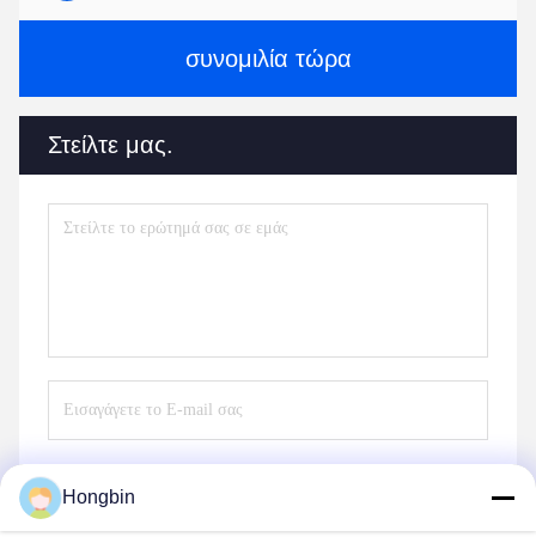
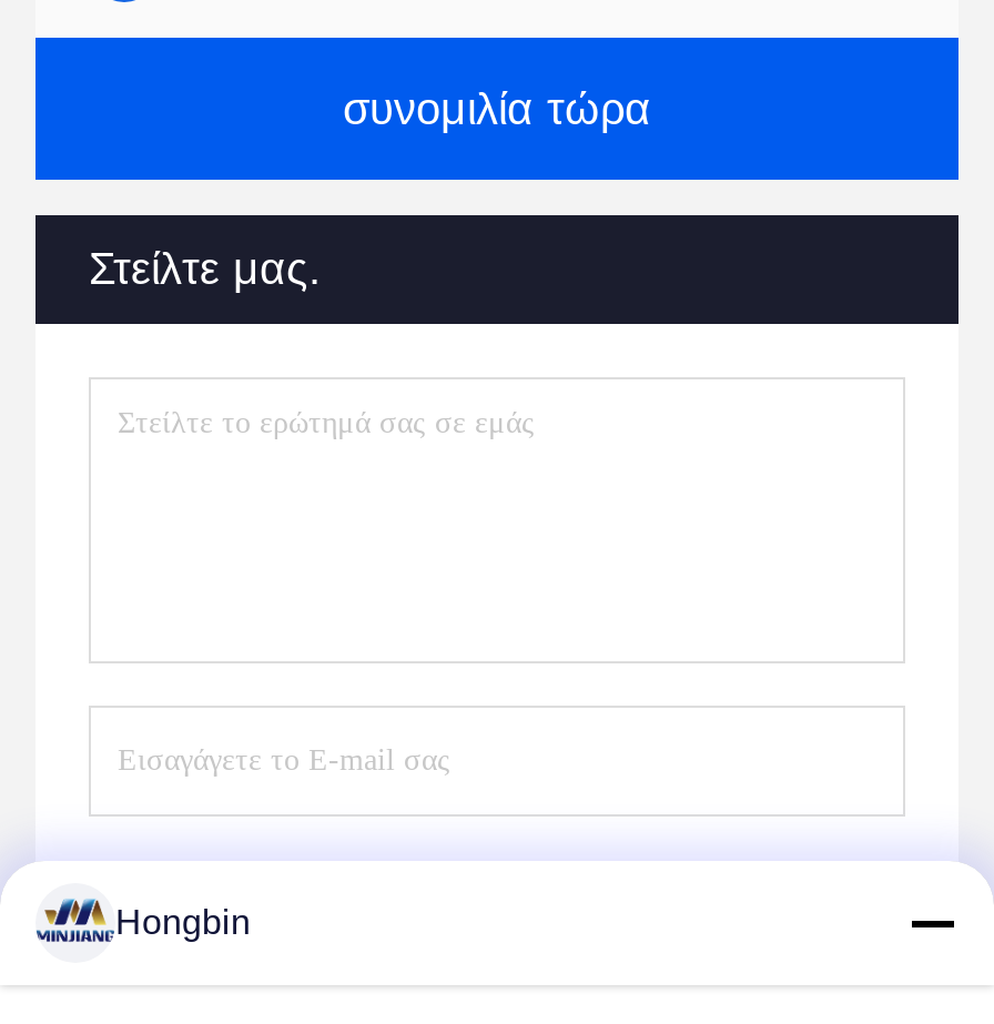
- [image]
+ [image]
